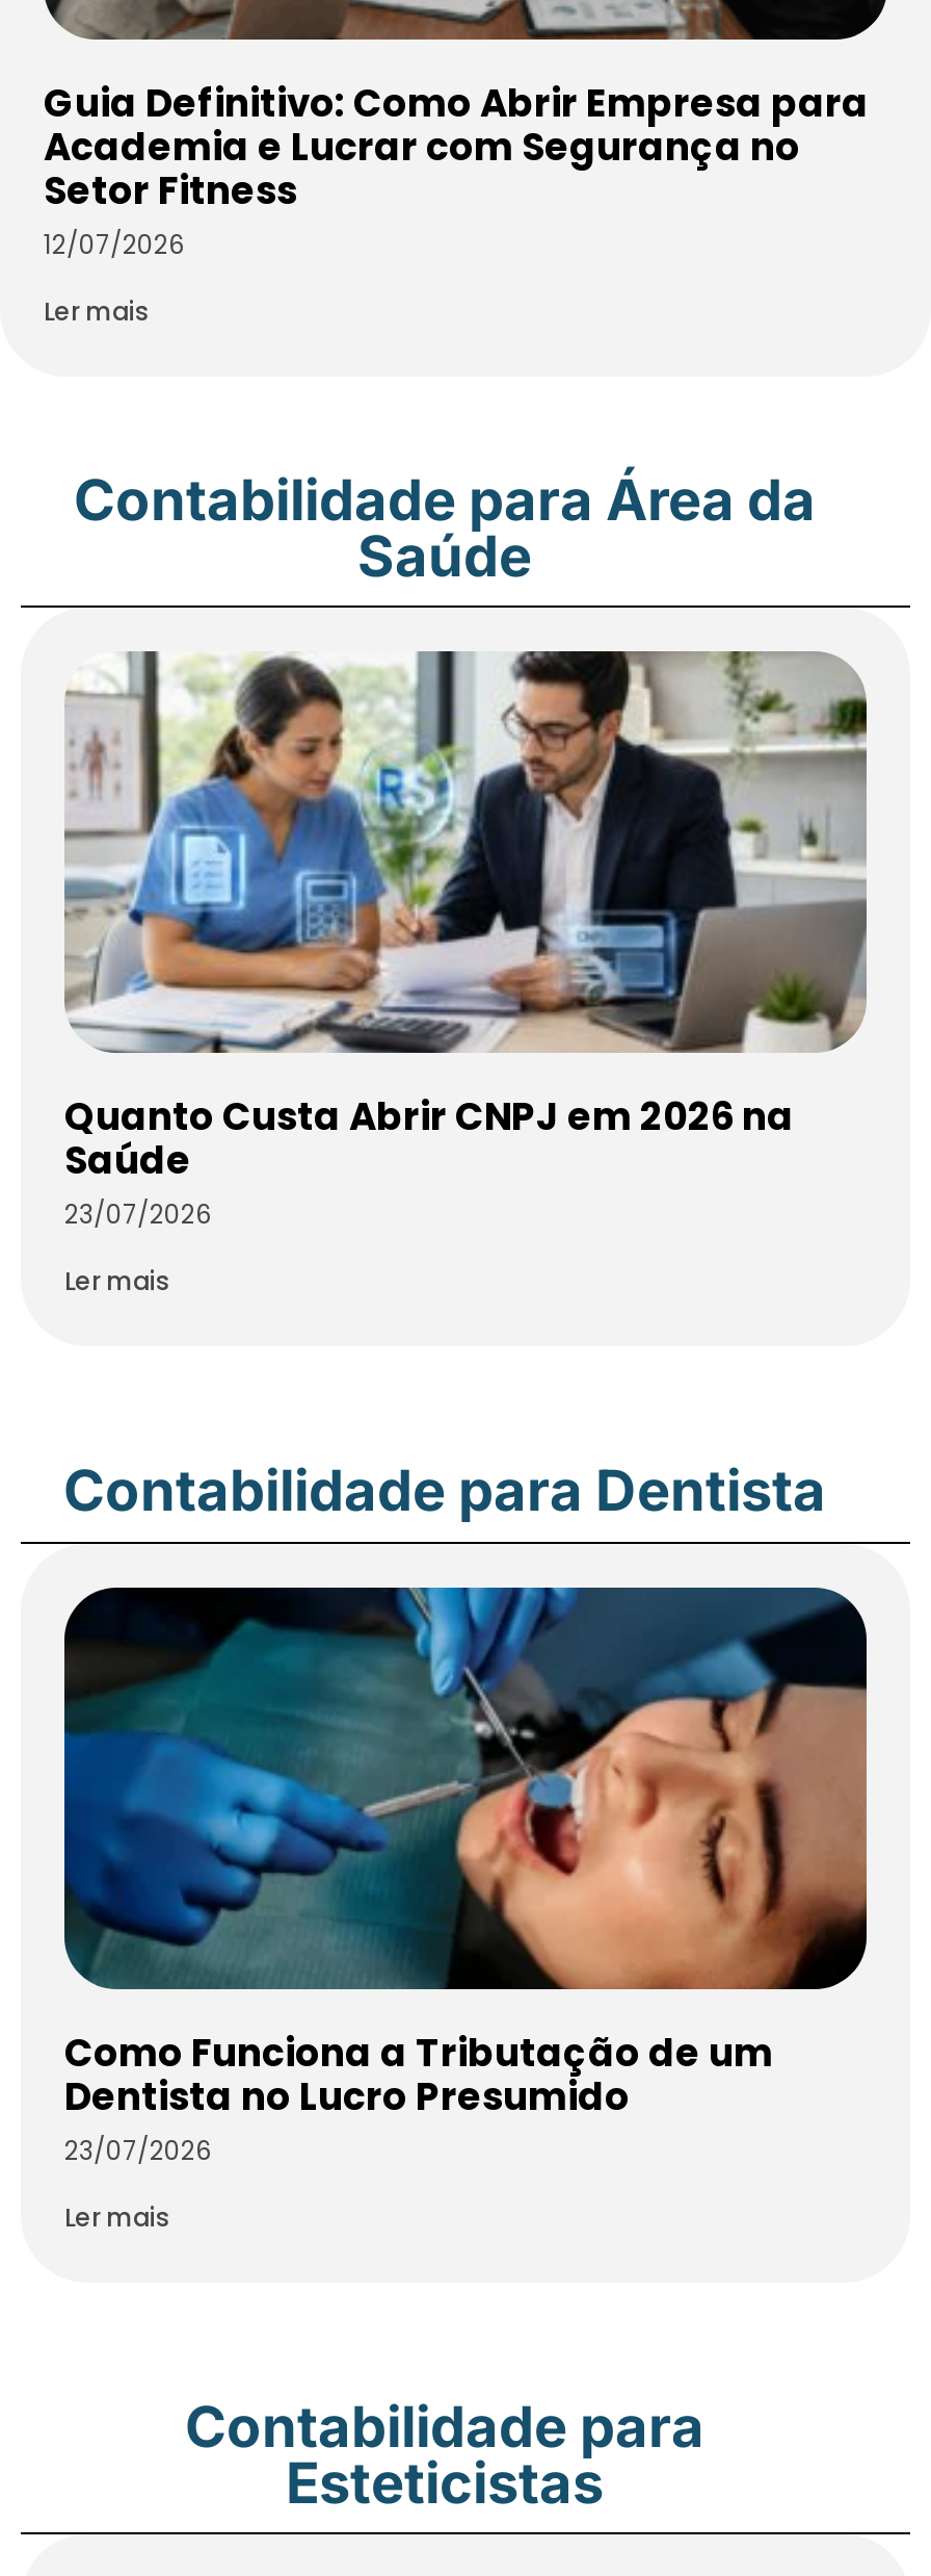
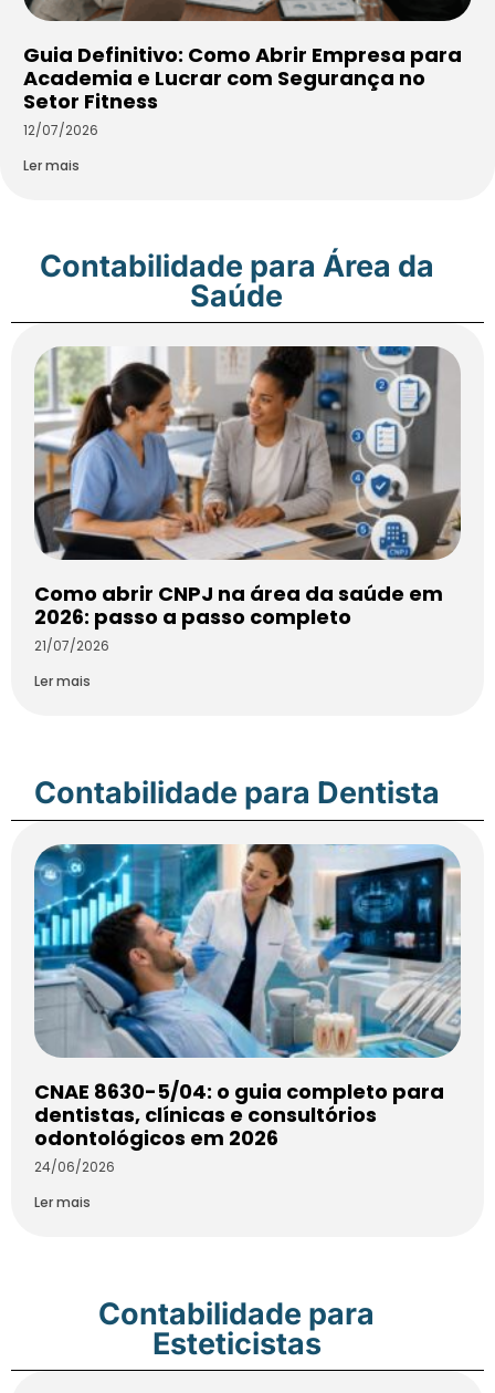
- [image]
- Quanto Custa Abrir CNPJ em 2026 na
- Saúde
- 23/07/2026
+ [image]
+ Como abrir CNPJ na área da saúde em
+ 2026: passo a passo completo
+ 21/07/2026

- [image]
- Como Funciona a Tributação de um
- Dentista no Lucro Presumido
- 23/07/2026
+ [image]
+ CNAE 8630-5/04: o guia completo para
+ dentistas, clínicas e consultórios
+ odontológicos em 2026
+ 24/06/2026
